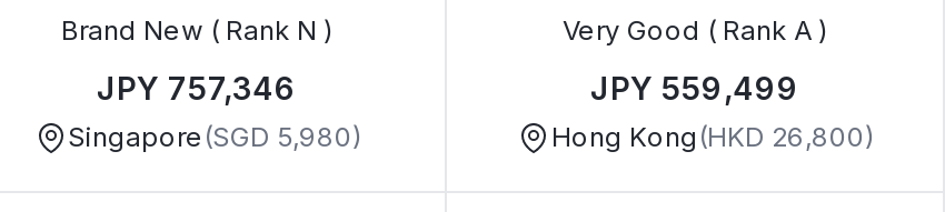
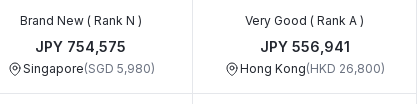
- JPY 757,346
+ JPY 754,575

- JPY 559,499
+ JPY 556,941
